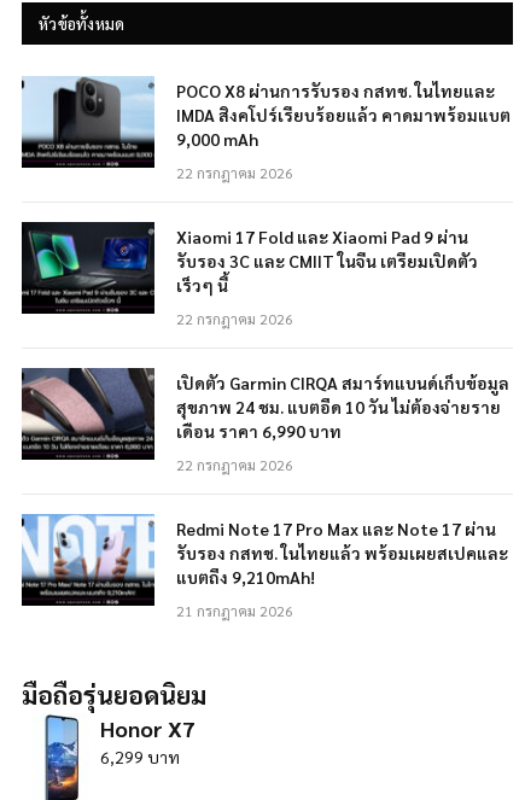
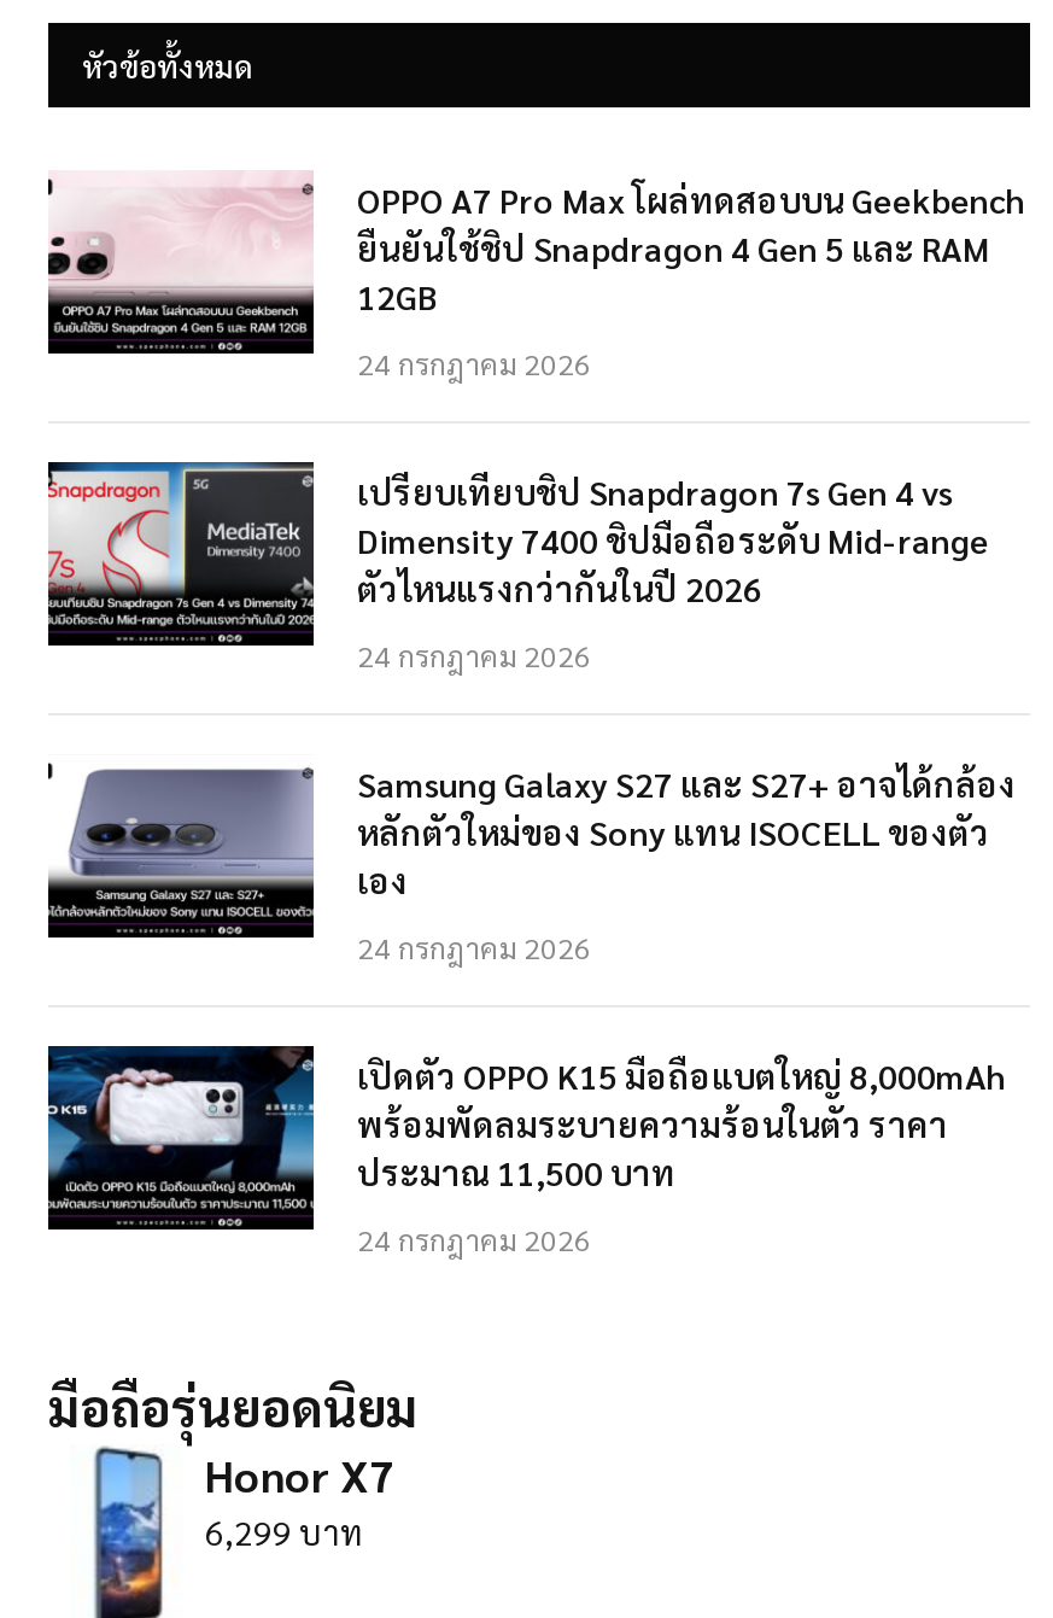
- [image]
- POCO X8 ผ่านการรับรอง กสทช. ในไทยและ
- IMDA สิงคโปร์เรียบร้อยแล้ว คาดมาพร้อมแบต
- 9,000 mAh
+ [image]
+ OPPO A7 Pro Max โผล่ทดสอบบน Geekbench
+ ยืนยันใช้ชิป Snapdragon 4 Gen 5 และ RAM
+ 12GB

- 22 กรกฎาคม 2026
+ 24 กรกฎาคม 2026

- [image]
- Xiaomi 17 Fold และ Xiaomi Pad 9 ผ่าน
- รับรอง 3C และ CMIIT ในจีน เตรียมเปิดตัว
- เร็วๆ นี้
+ [image]
+ เปรียบเทียบชิป Snapdragon 7s Gen 4 vs
+ Dimensity 7400 ชิปมือถือระดับ Mid-range
+ ตัวไหนแรงกว่ากันในปี 2026

- 22 กรกฎาคม 2026
+ 24 กรกฎาคม 2026

- [image]
- เปิดตัว Garmin CIRQA สมาร์ทแบนด์เก็บข้อมูล
- สุขภาพ 24 ชม. แบตอึด 10 วัน ไม่ต้องจ่ายราย
- เดือน ราคา 6,990 บาท
+ [image]
+ Samsung Galaxy S27 และ S27+ อาจได้กล้อง
+ หลักตัวใหม่ของ Sony แทน ISOCELL ของตัว
+ เอง

- 22 กรกฎาคม 2026
+ 24 กรกฎาคม 2026

- [image]
- Redmi Note 17 Pro Max และ Note 17 ผ่าน
- รับรอง กสทช. ในไทยแล้ว พร้อมเผยสเปคและ
- แบตถึง 9,210mAh!
+ [image]
+ เปิดตัว OPPO K15 มือถือแบตใหญ่ 8,000mAh
+ พร้อมพัดลมระบายความร้อนในตัว ราคา
+ ประมาณ 11,500 บาท

- 21 กรกฎาคม 2026
+ 24 กรกฎาคม 2026
